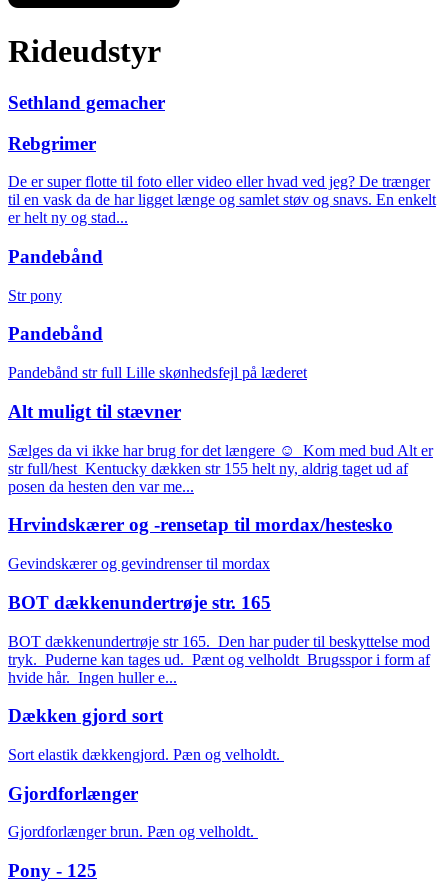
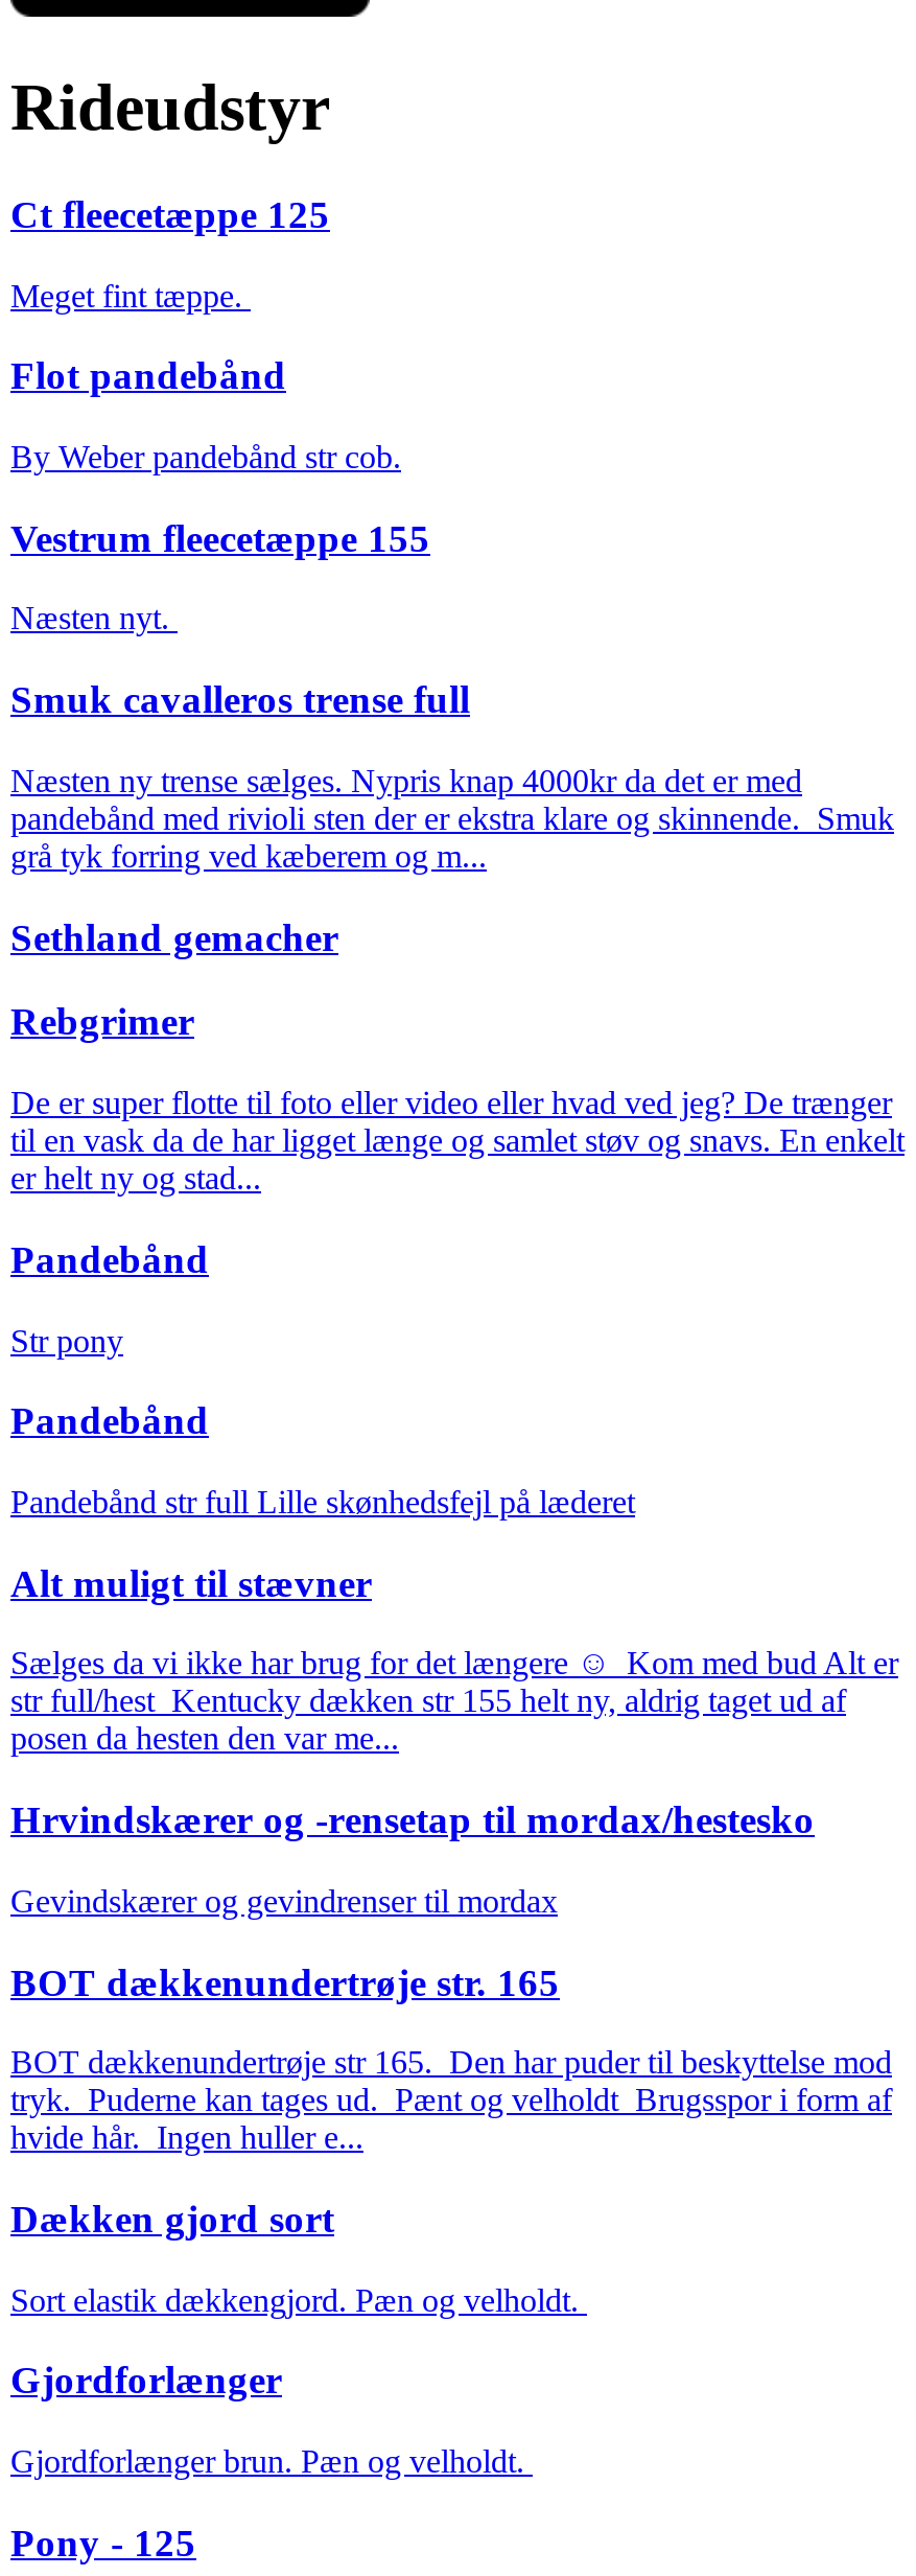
+ Ct fleecetæppe 125
+ Meget fint tæppe.
+ Flot pandebånd
+ By Weber pandebånd str cob.
+ Vestrum fleecetæppe 155
+ Næsten nyt.
+ Smuk cavalleros trense full
+ Næsten ny trense sælges. Nypris knap 4000kr da det er med
+ pandebånd med rivioli sten der er ekstra klare og skinnende. Smuk
+ grå tyk forring ved kæberem og m...
